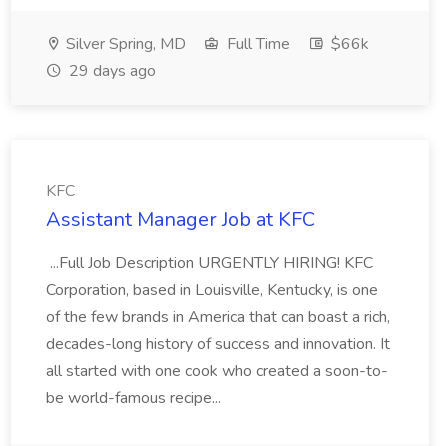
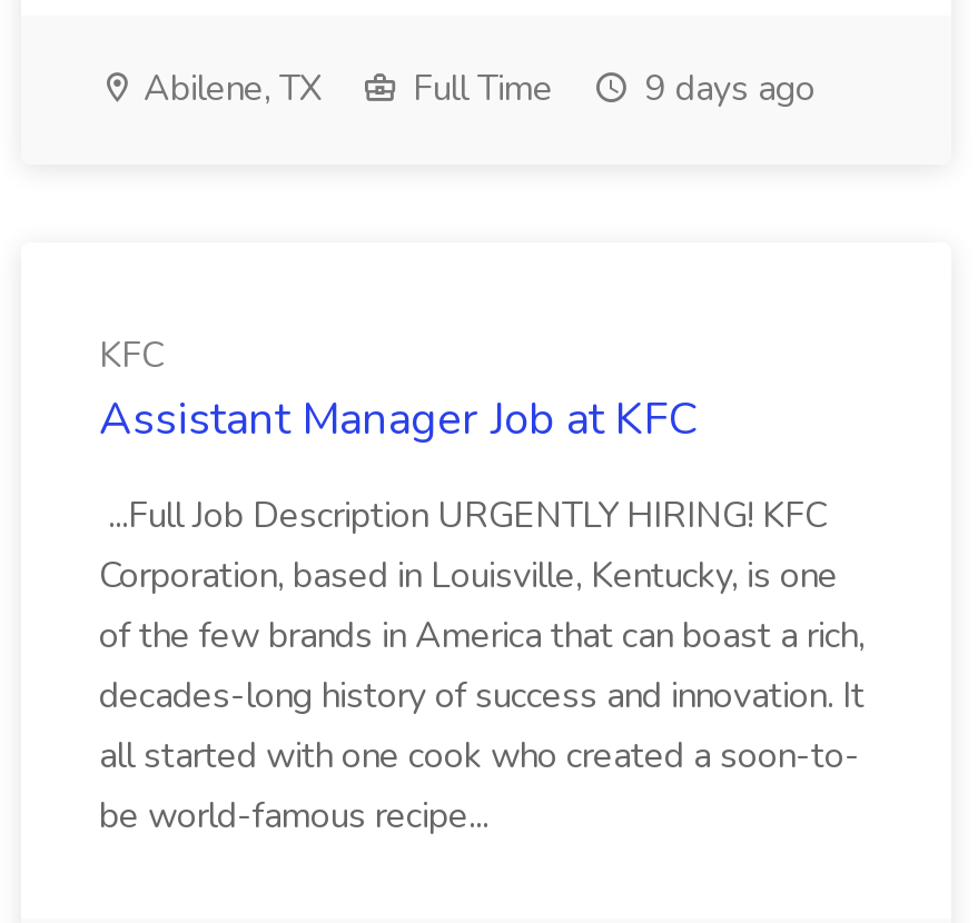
- Silver Spring, MD
+ Abilene, TX

- $66k
- 29 days ago
+ 9 days ago
